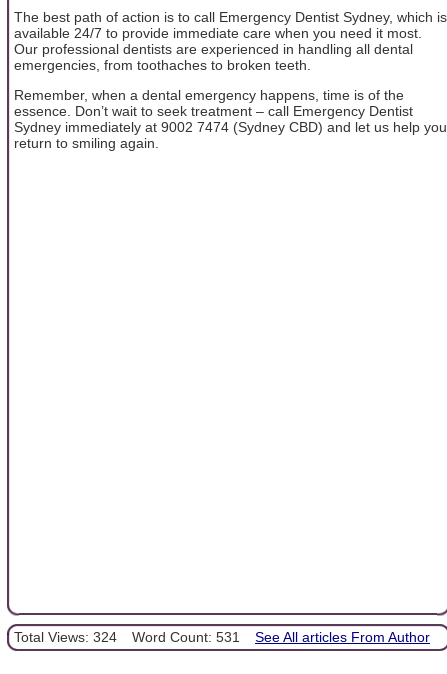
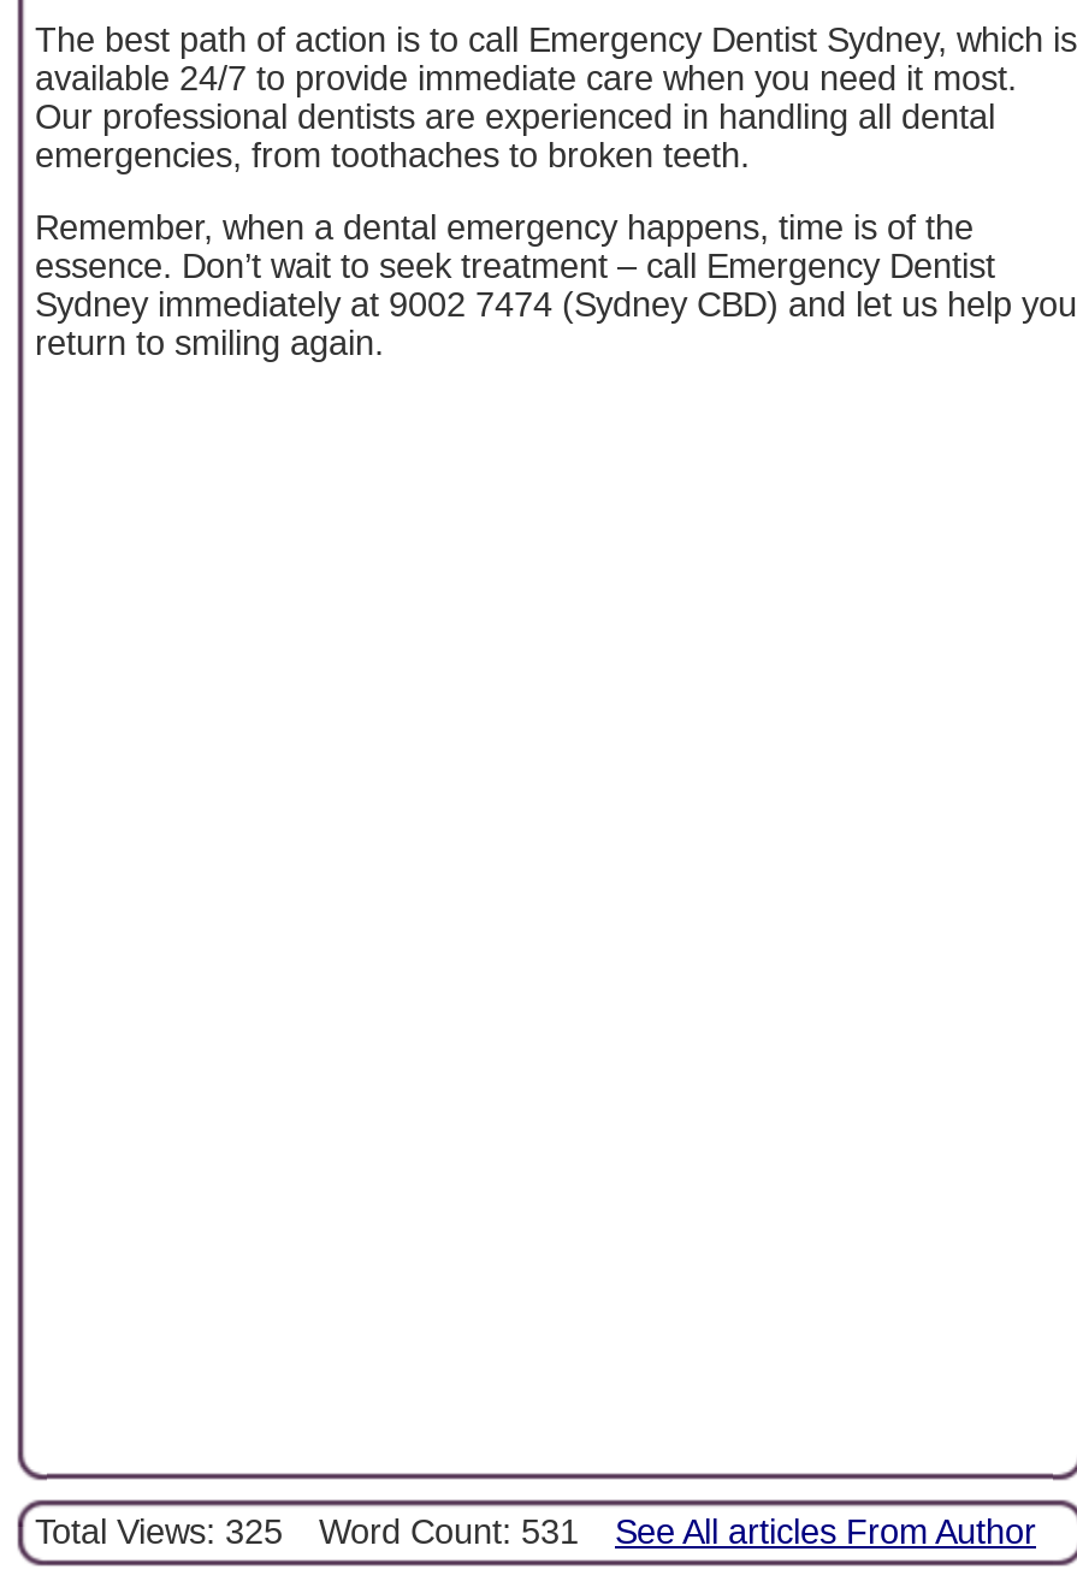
- Total Views: 324 Word Count: 531 See All articles From Author
+ Total Views: 325 Word Count: 531 See All articles From Author
